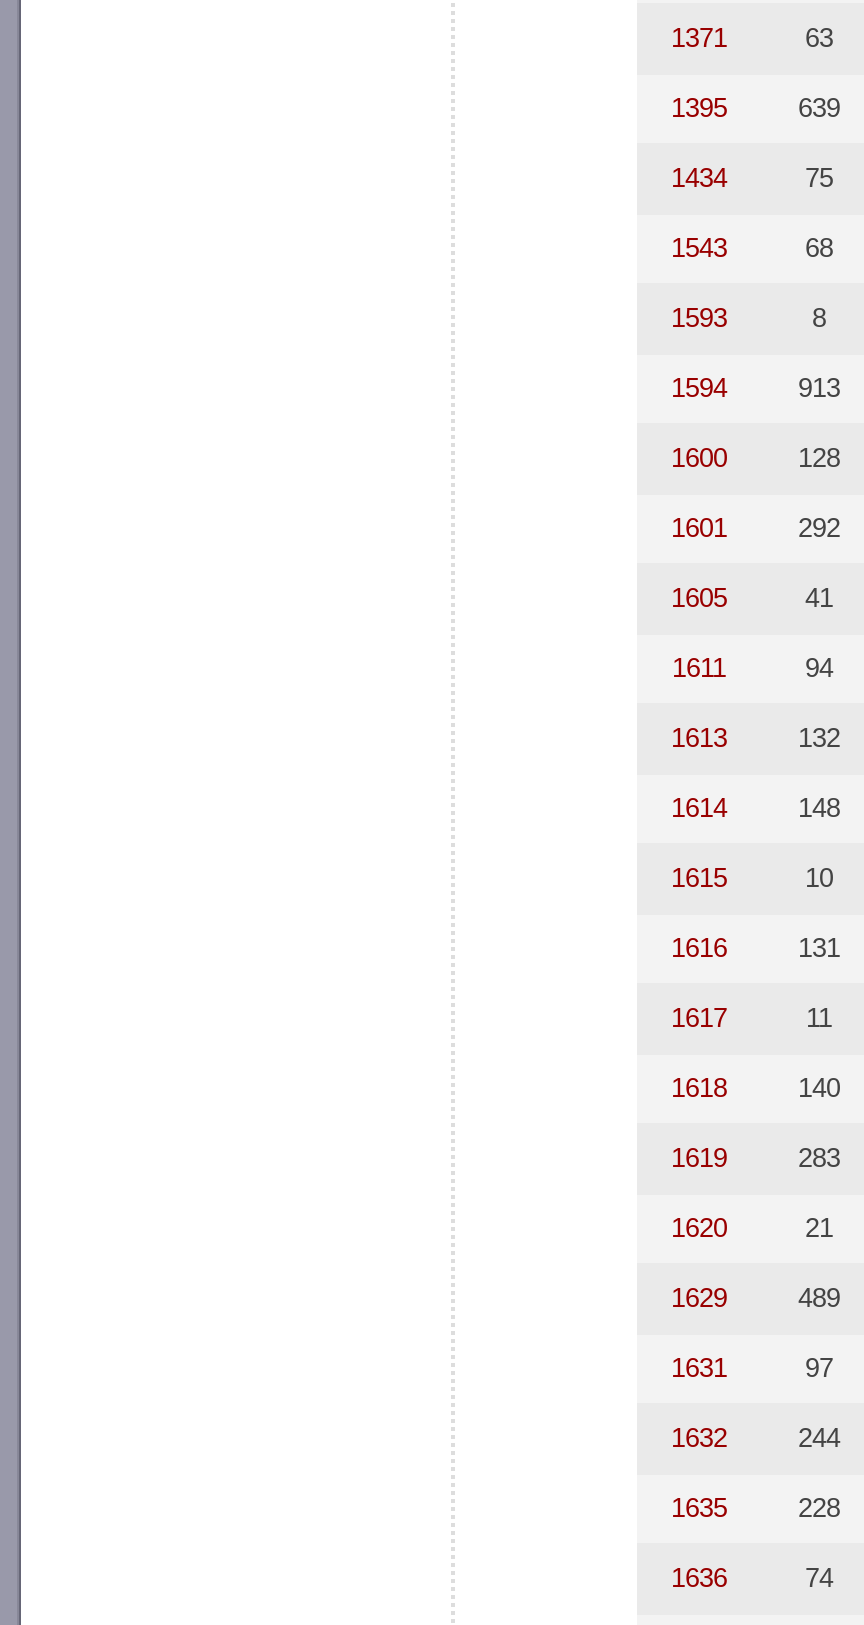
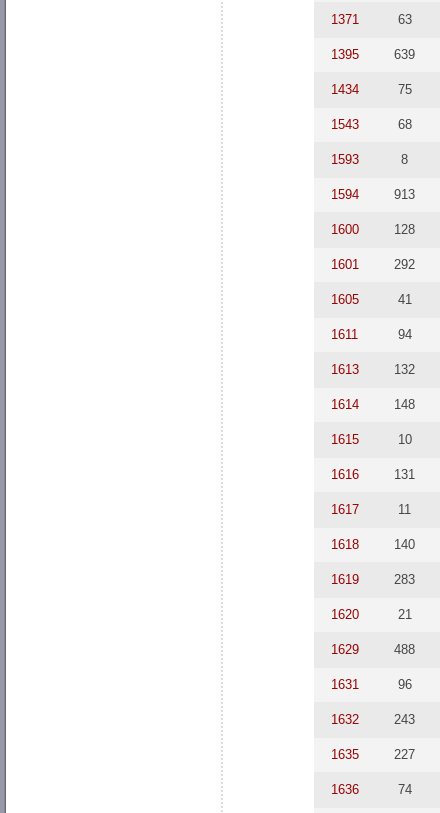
- 489
+ 488

- 97
+ 96

- 244
+ 243

- 228
+ 227
